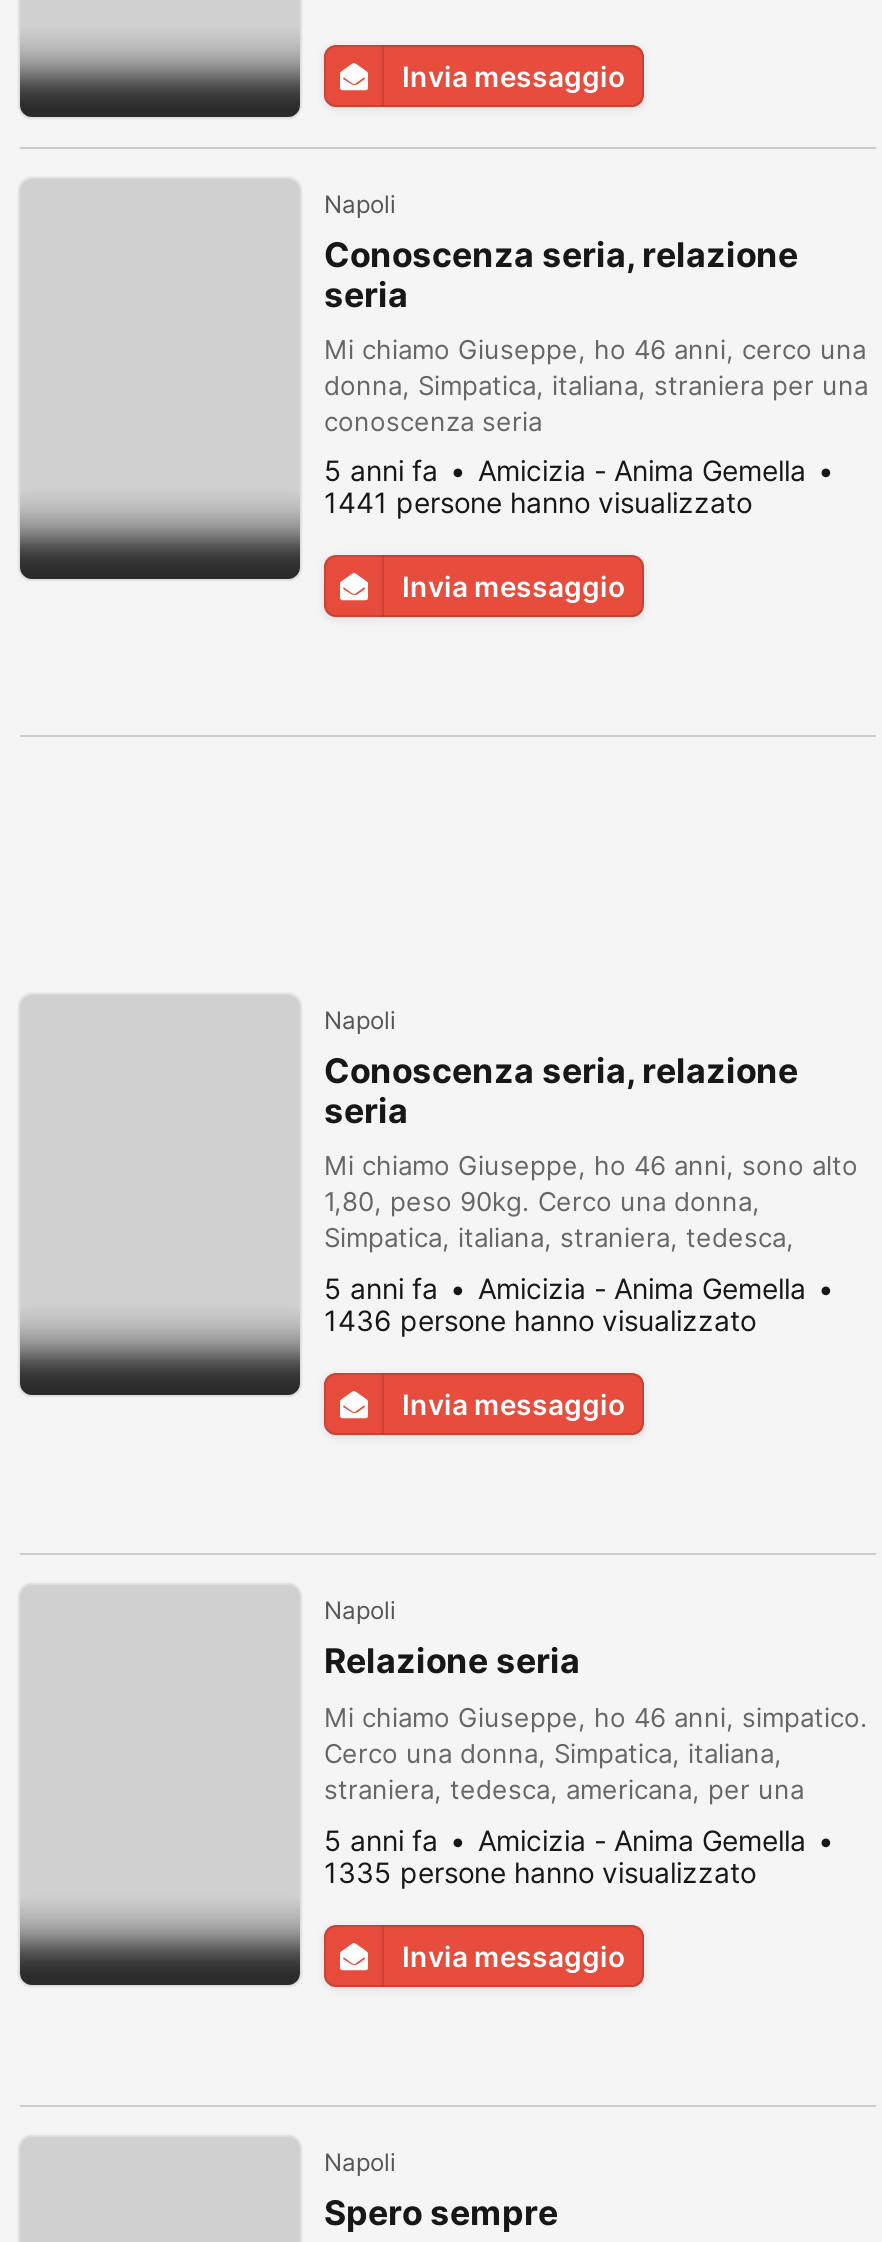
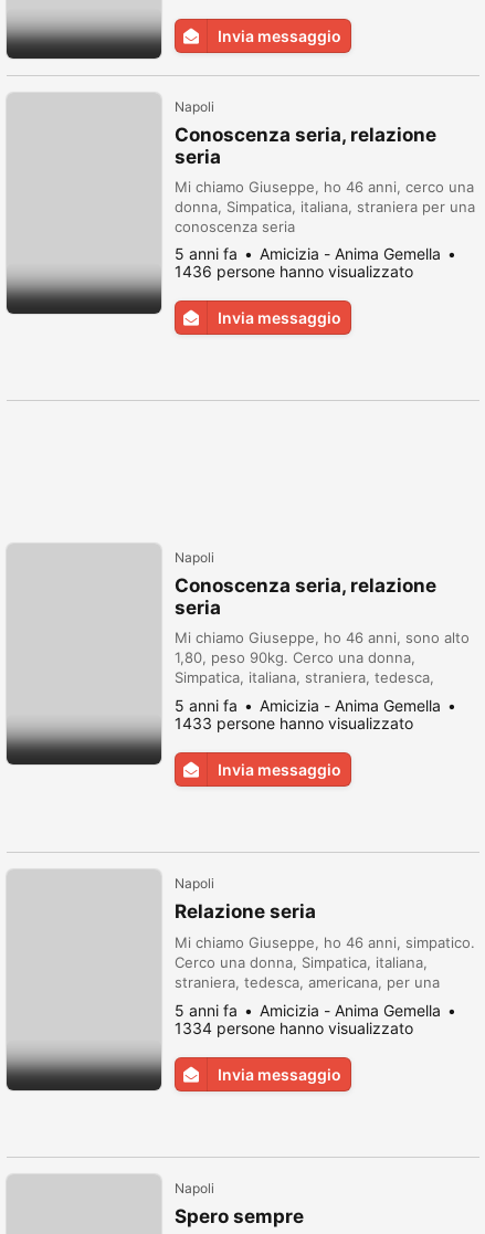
- 1441 persone hanno visualizzato

moved up: 1436 persone hanno visualizzato

+ 1433 persone hanno visualizzato

- 1335 persone hanno visualizzato
+ 1334 persone hanno visualizzato
